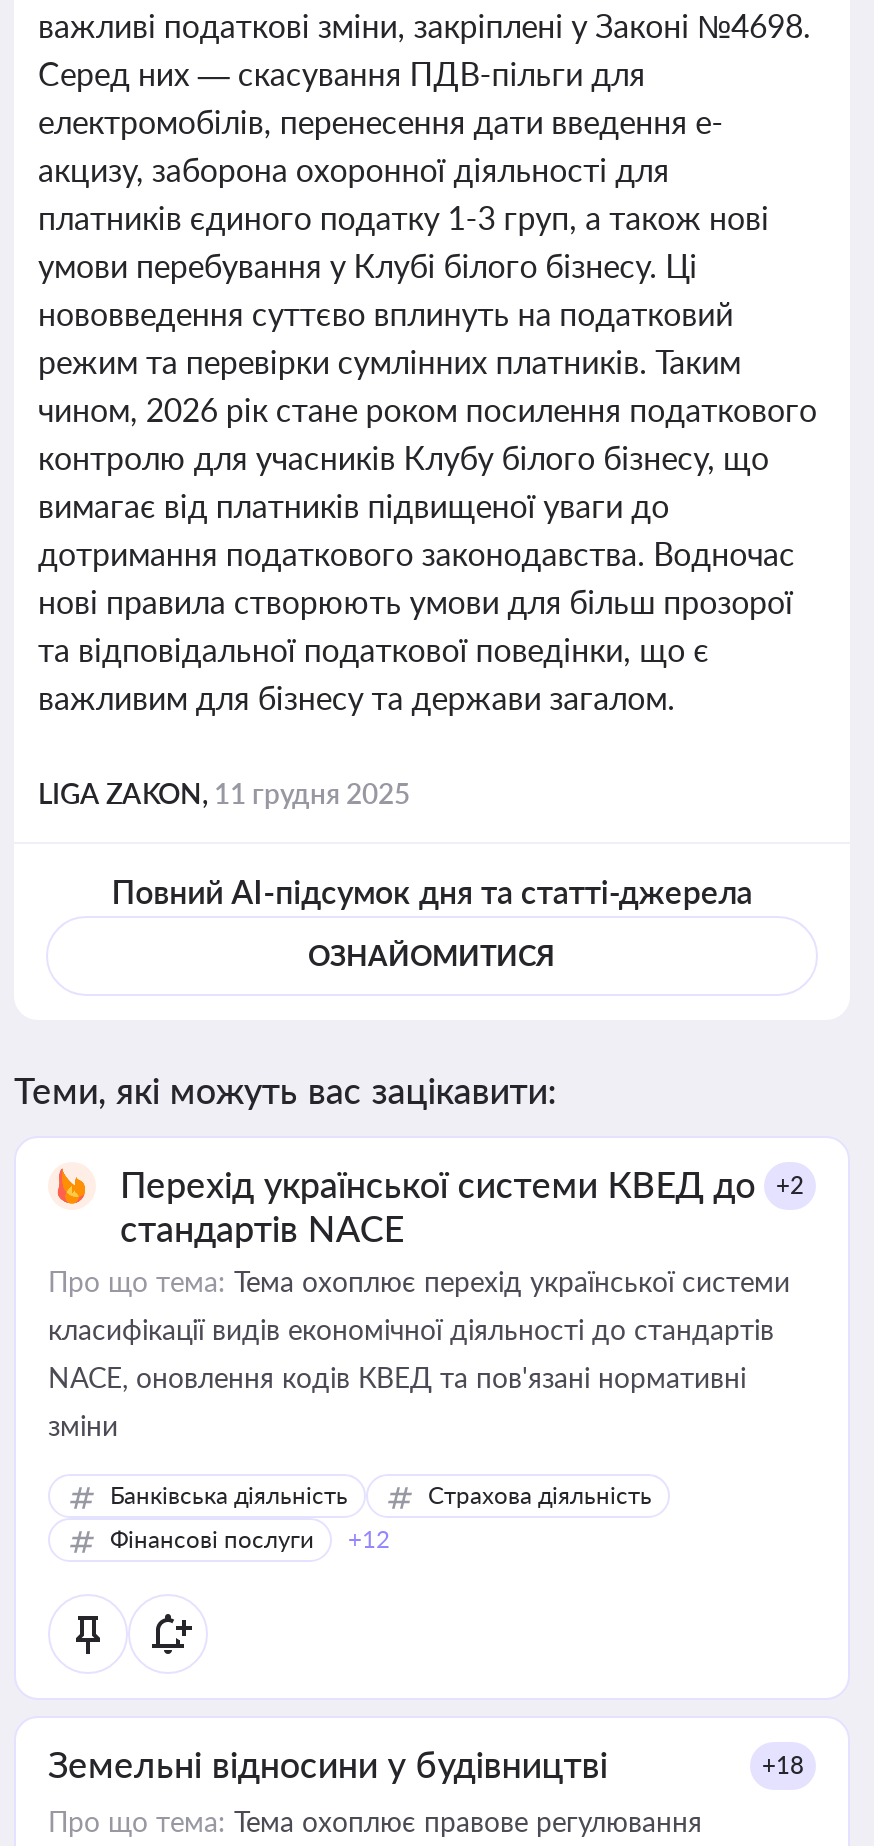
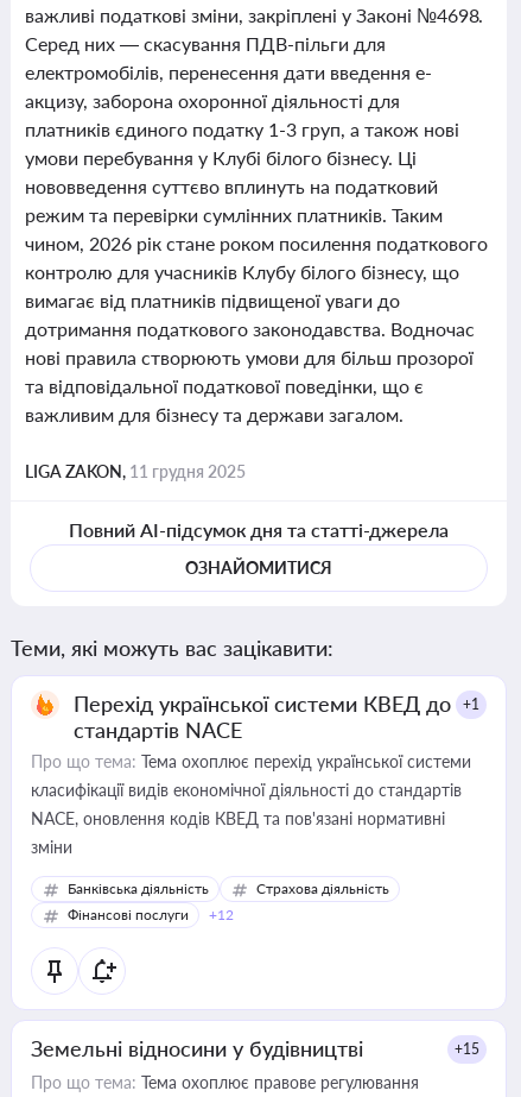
- Перехід української системи КВЕД до +2
+ Перехід української системи КВЕД до +1

- +18
+ +15
